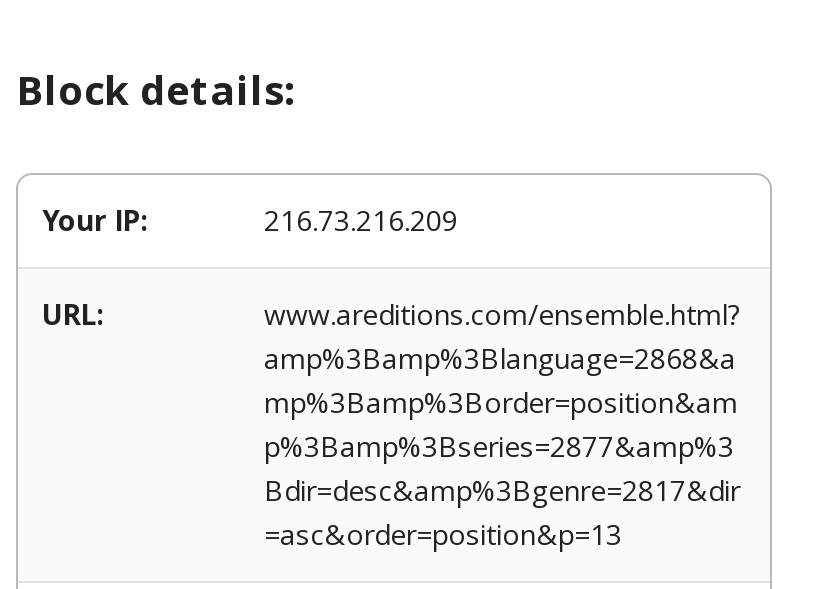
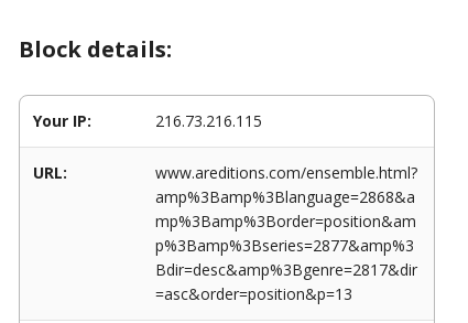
- 216.73.216.209
+ 216.73.216.115
